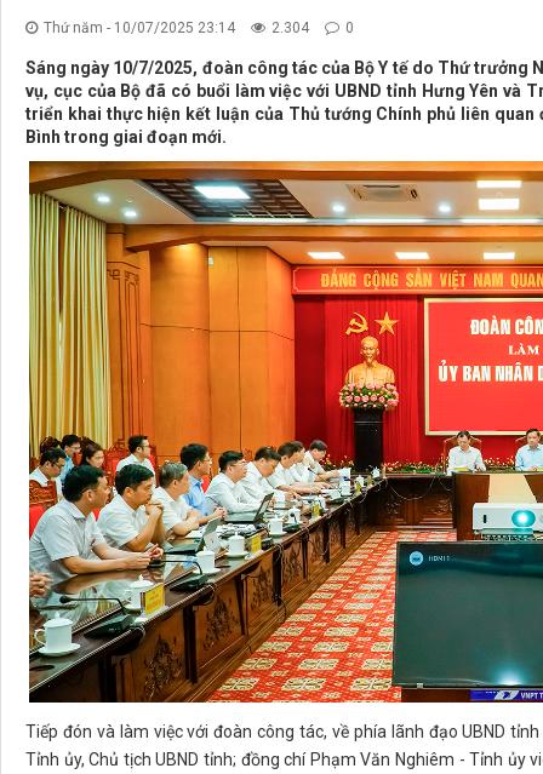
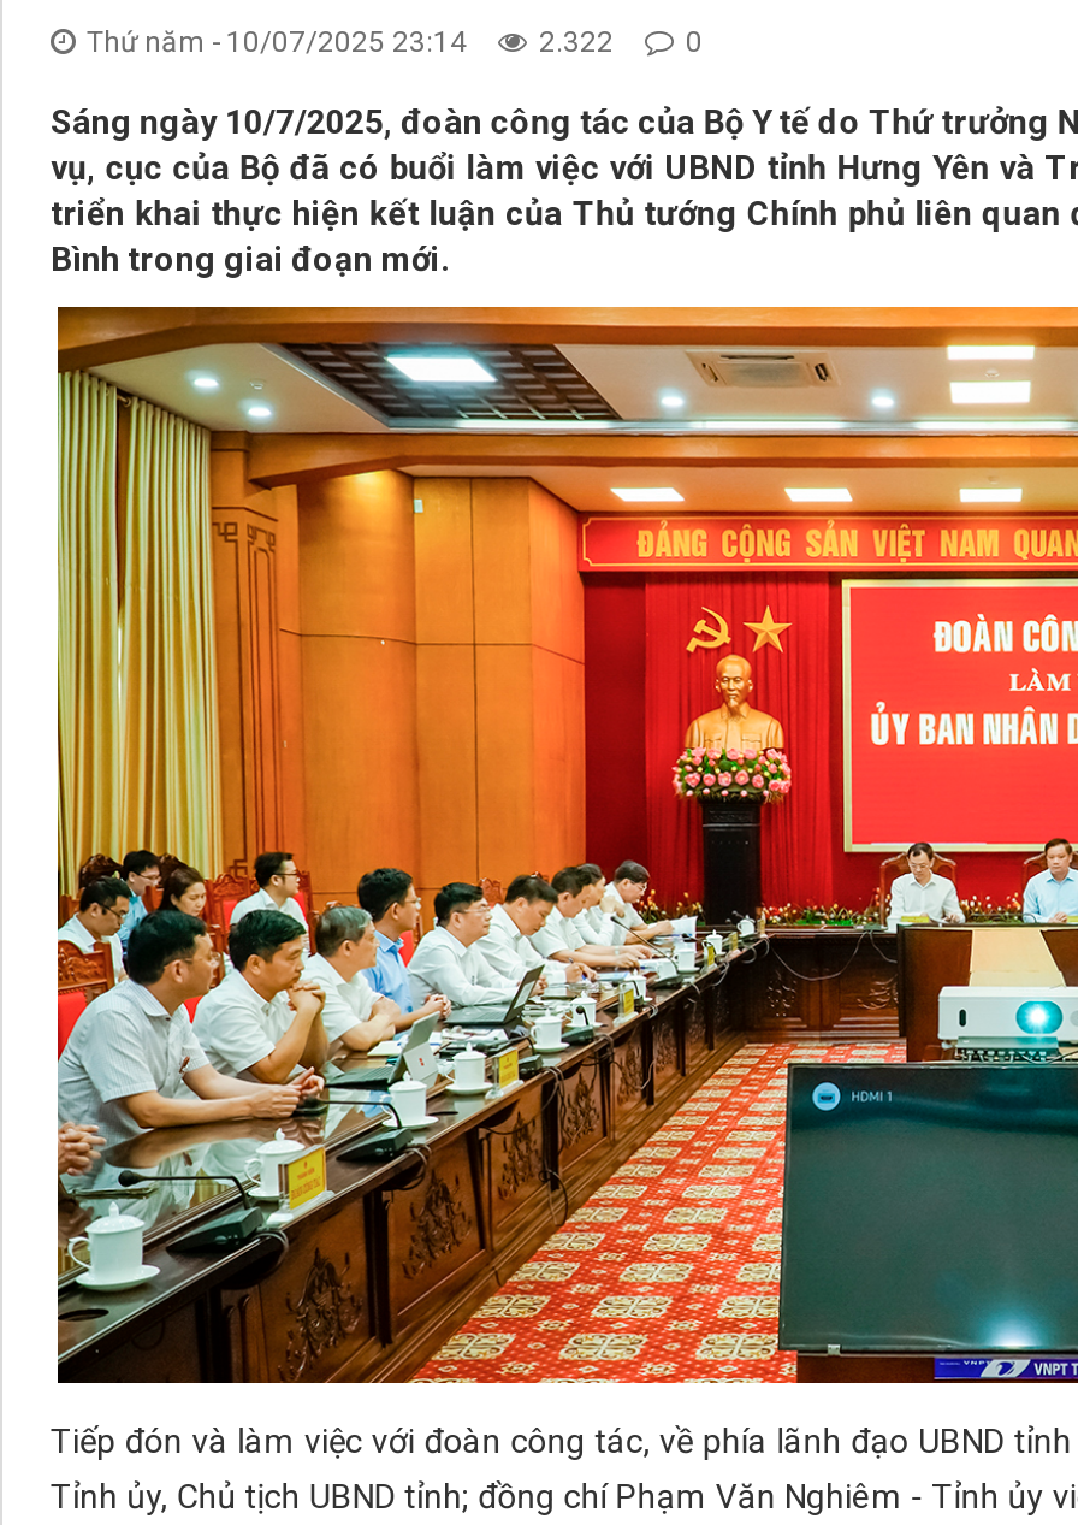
- 2.304
+ 2.322
